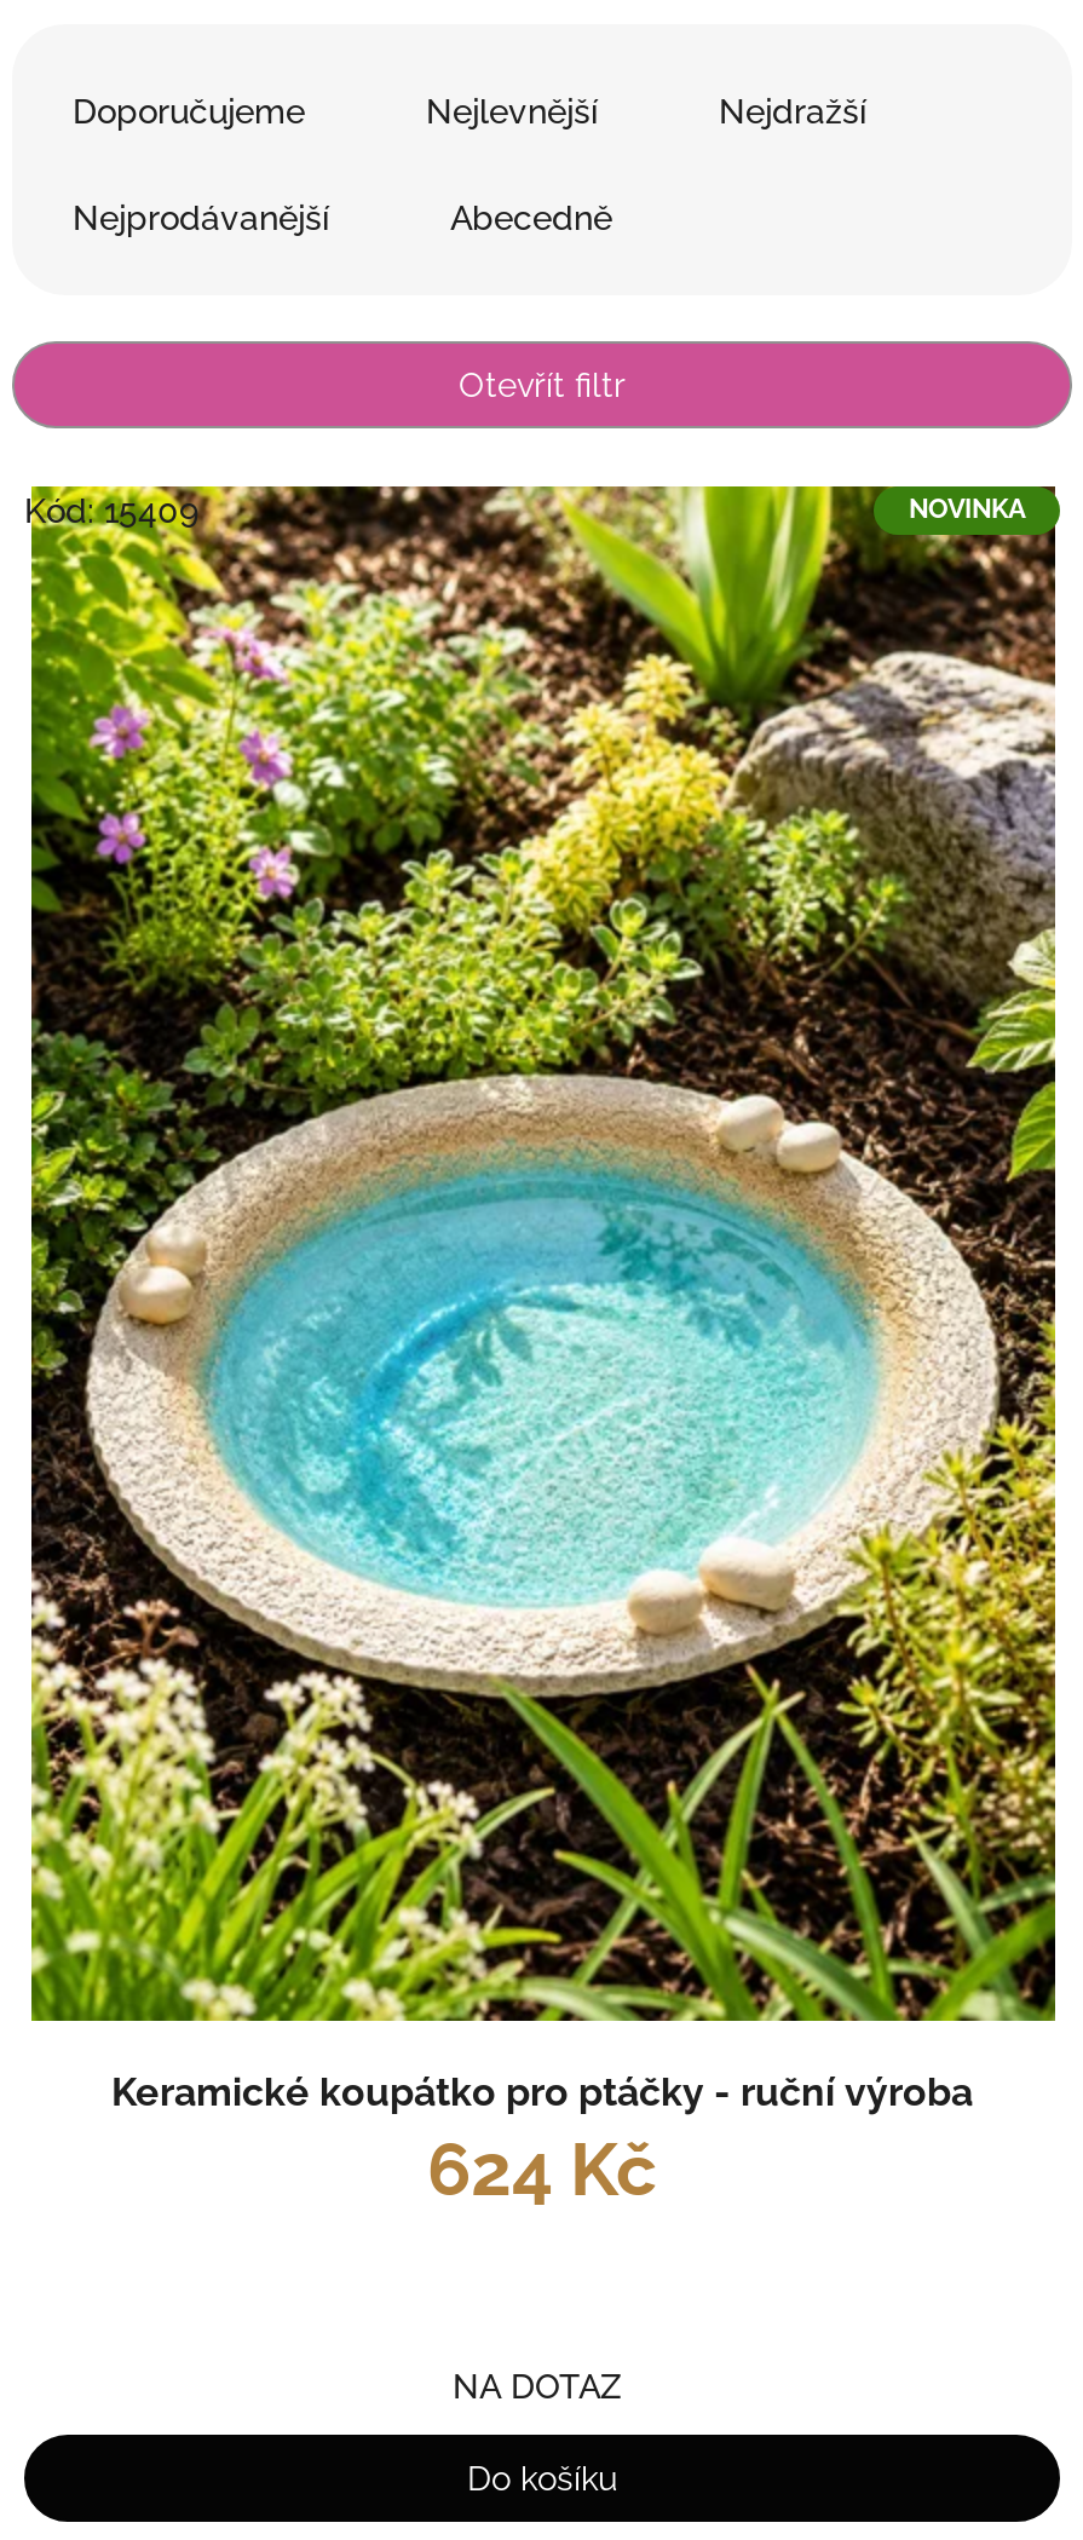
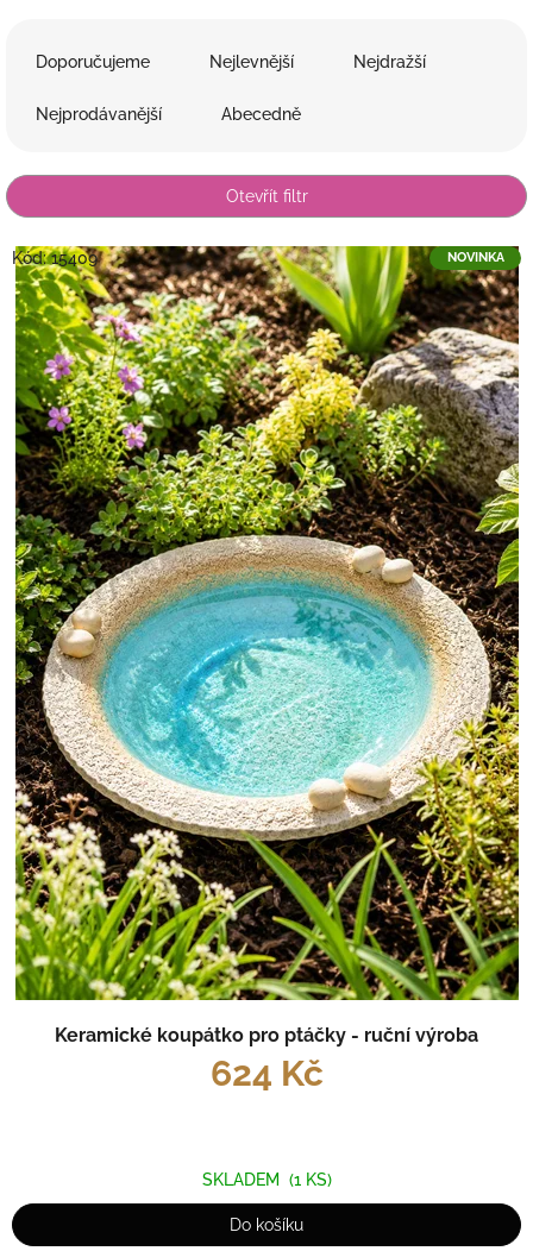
- NA DOTAZ
+ SKLADEM (1 KS)
